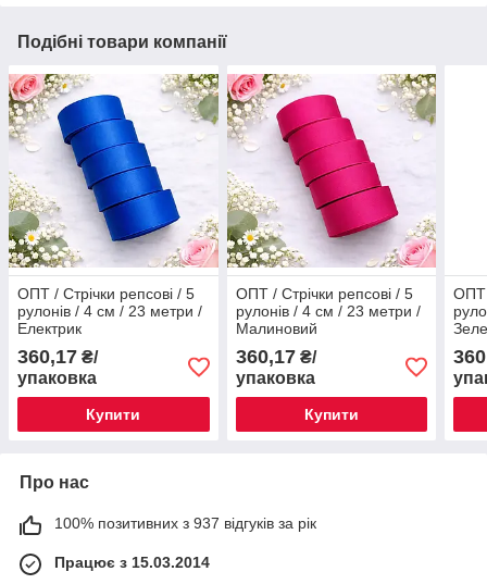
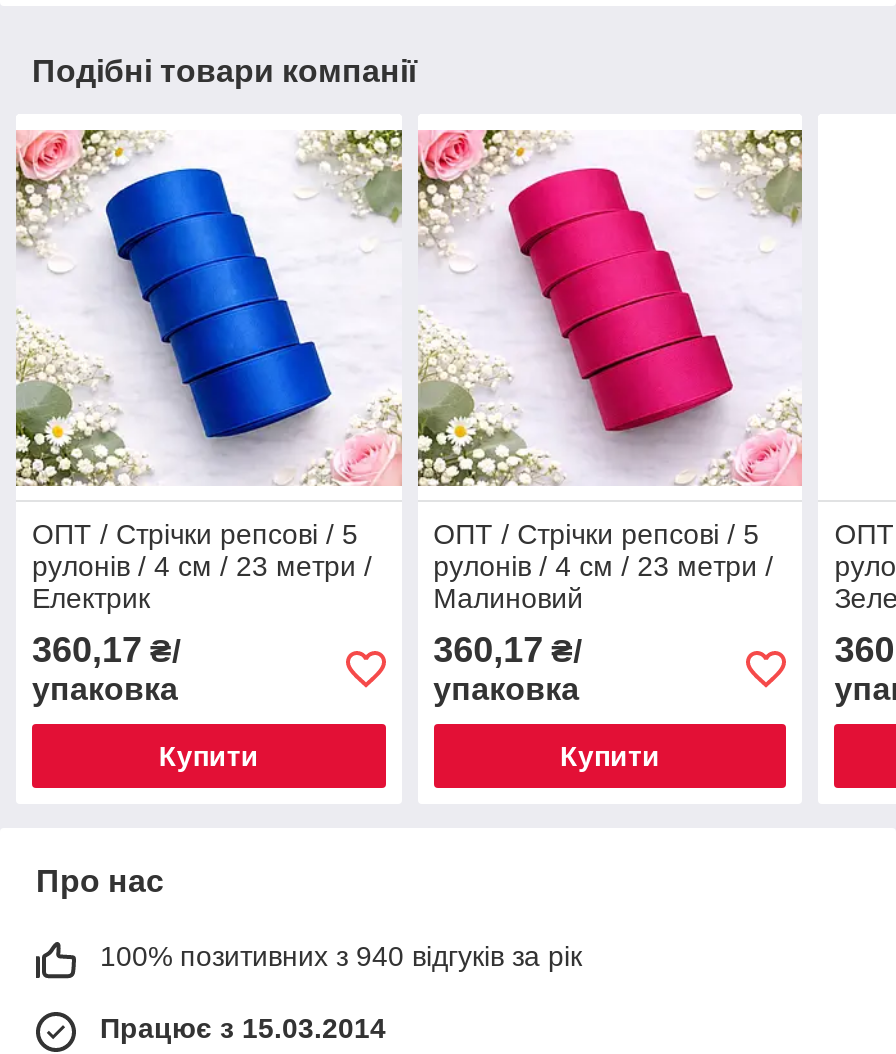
- 100% позитивних з 937 відгуків за рік
+ 100% позитивних з 940 відгуків за рік
